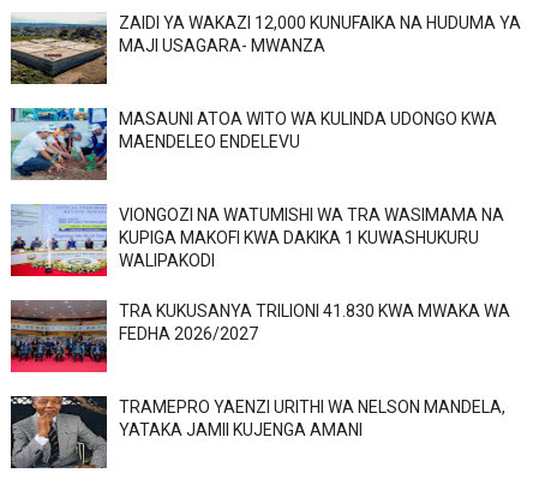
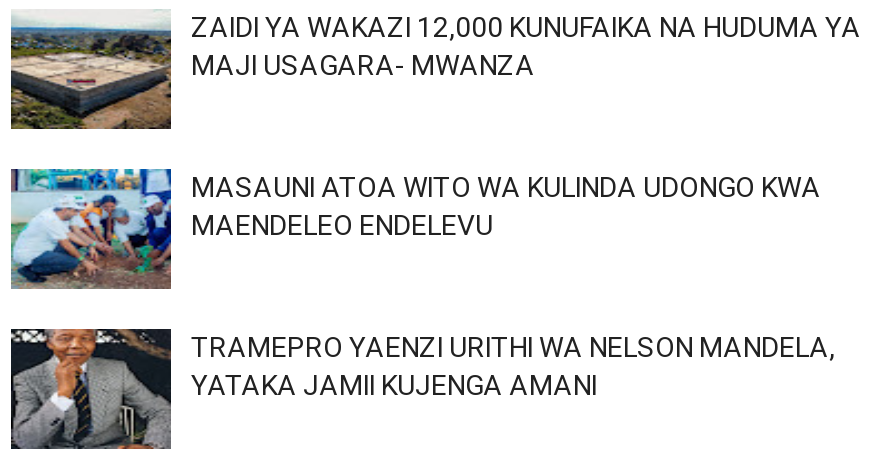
- [image]
- VIONGOZI NA WATUMISHI WA TRA WASIMAMA NA
- KUPIGA MAKOFI KWA DAKIKA 1 KUWASHUKURU
- WALIPAKODI
- TRA KUKUSANYA TRILIONI 41.830 KWA MWAKA WA
- FEDHA 2026/2027

- [image]
